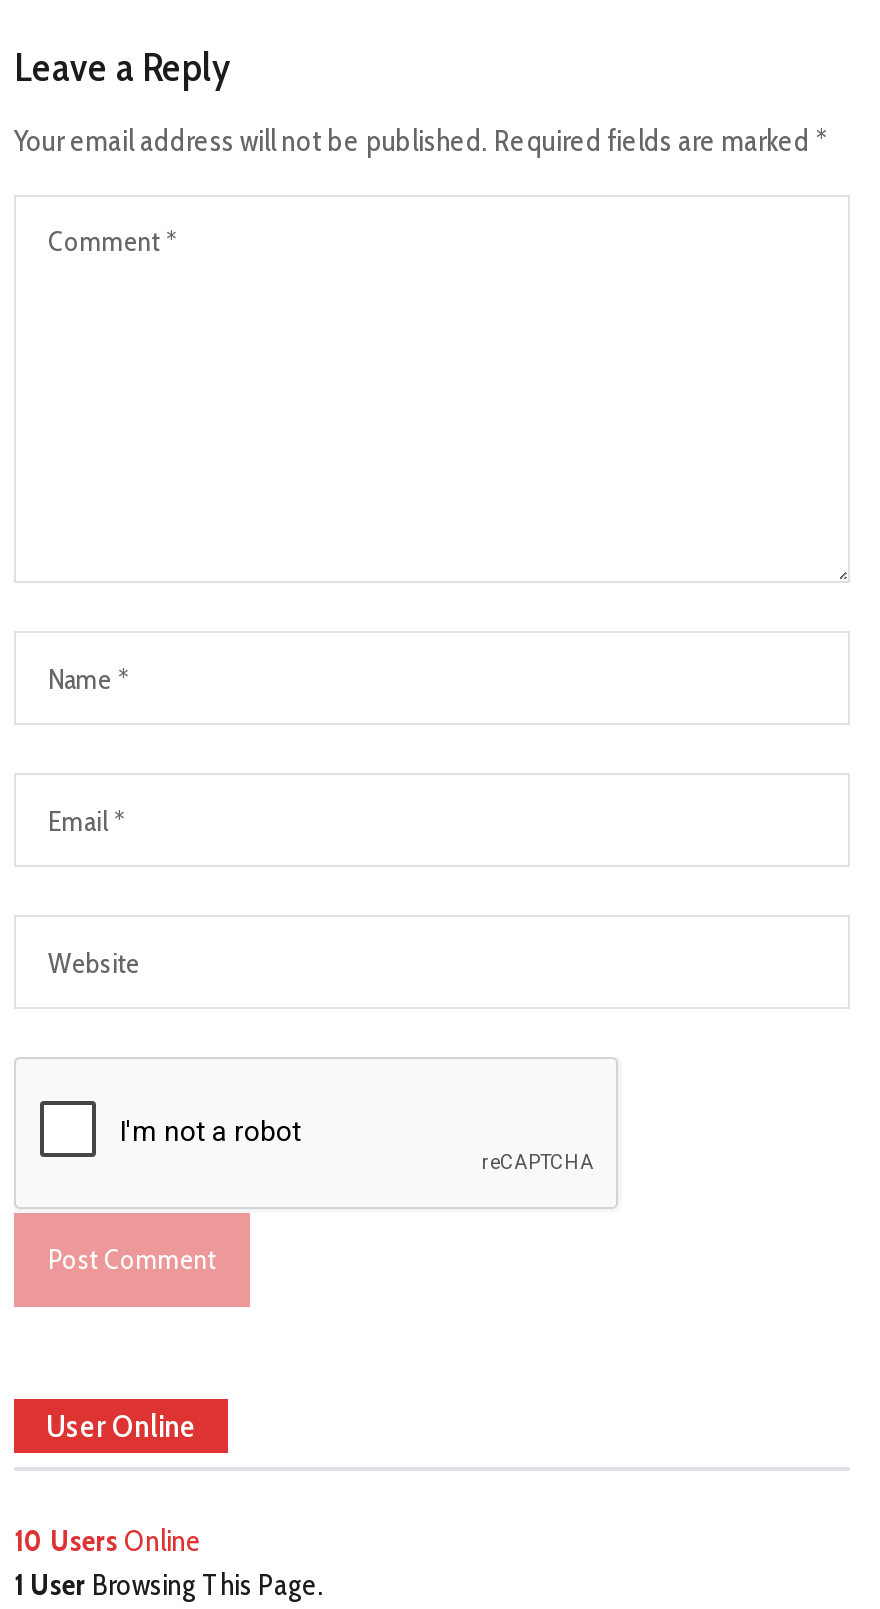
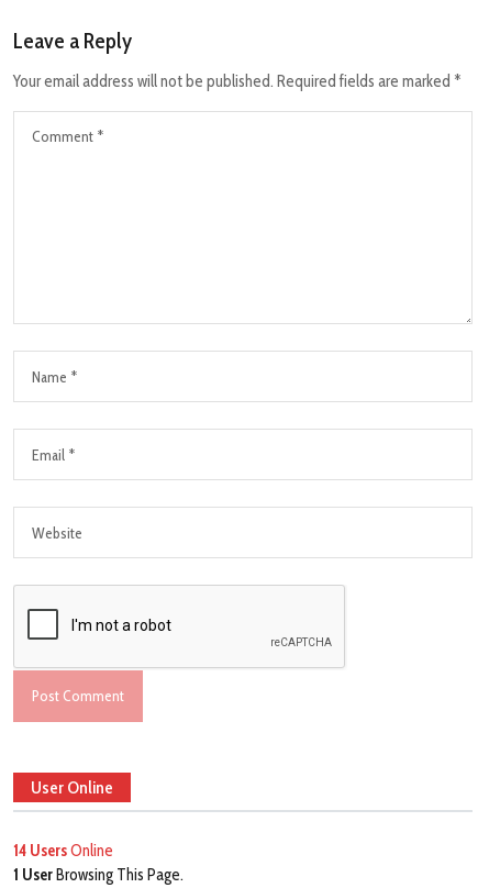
- 10 Users Online
+ 14 Users Online
